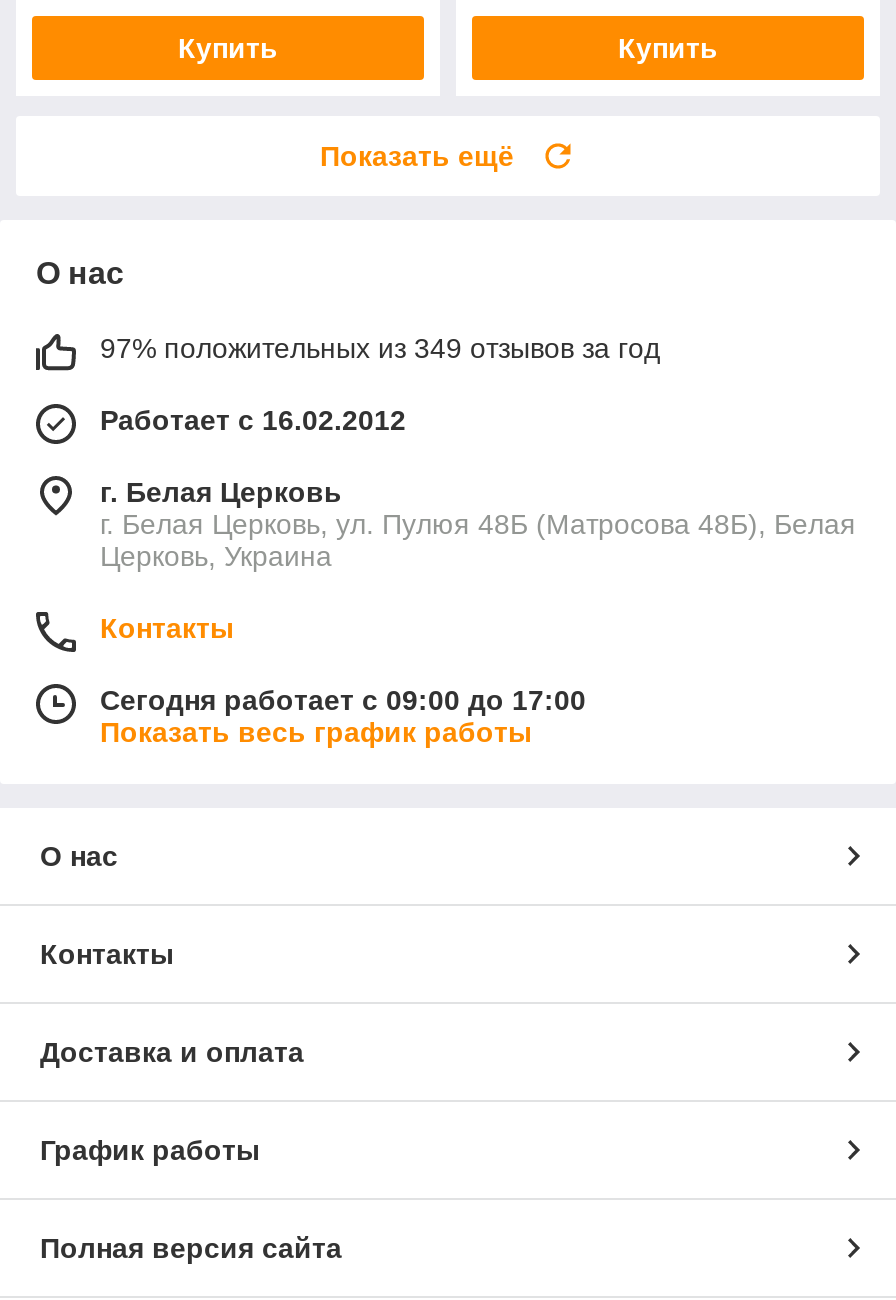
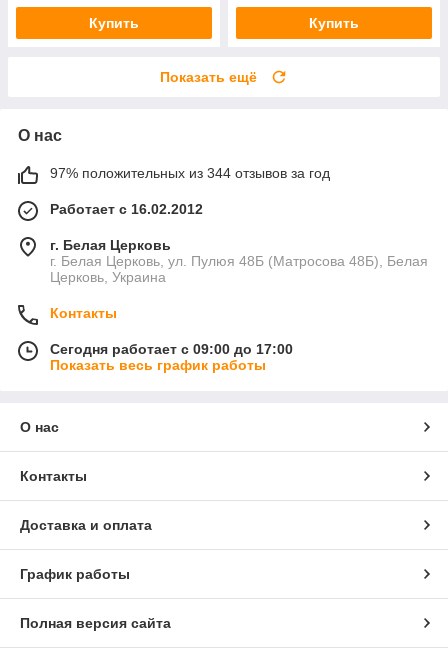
- 97% положительных из 349 отзывов за год
+ 97% положительных из 344 отзывов за год
